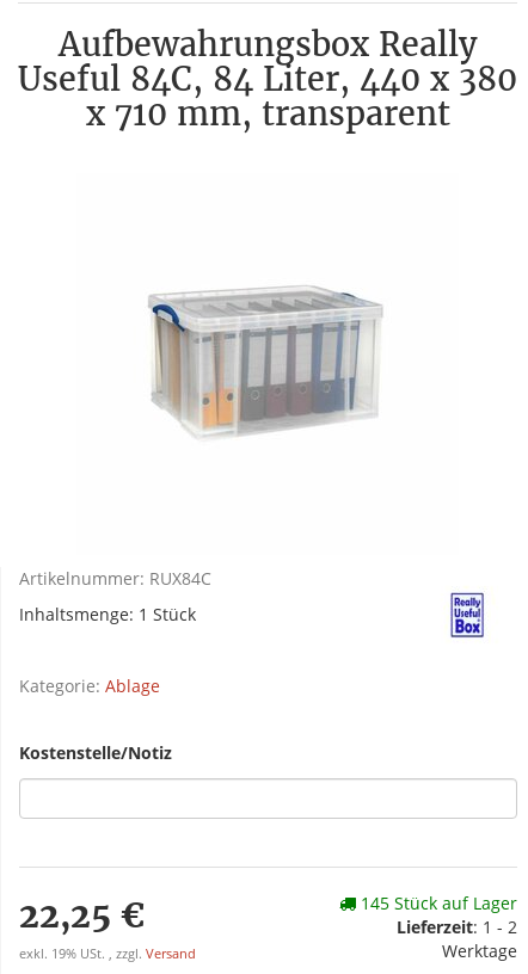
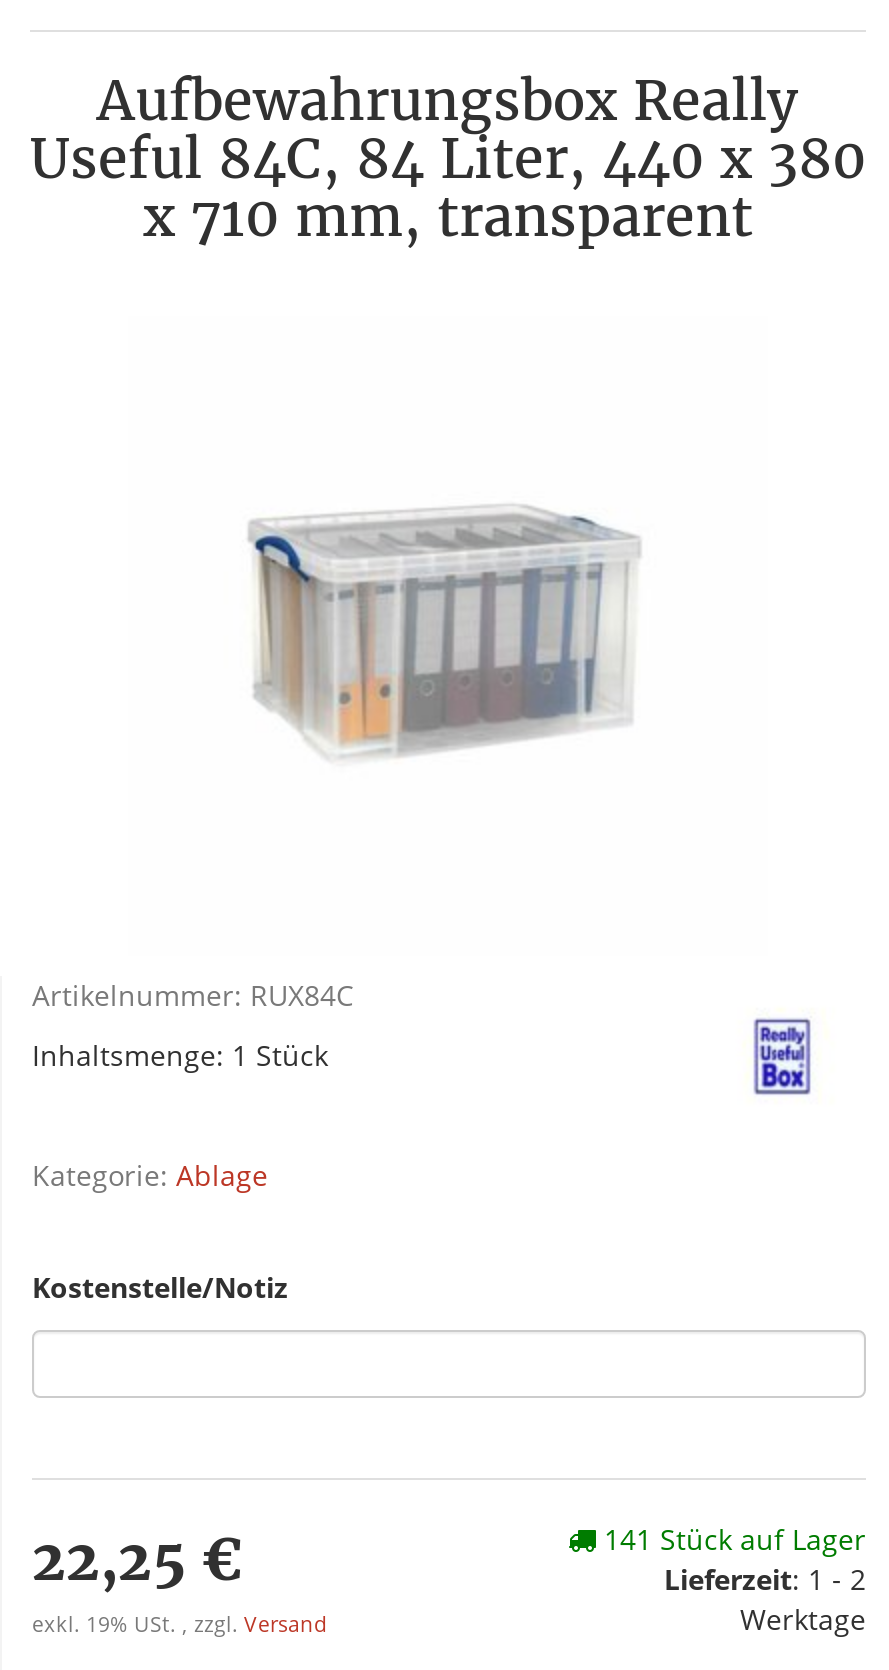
- 145 Stück auf Lager
+ 141 Stück auf Lager
